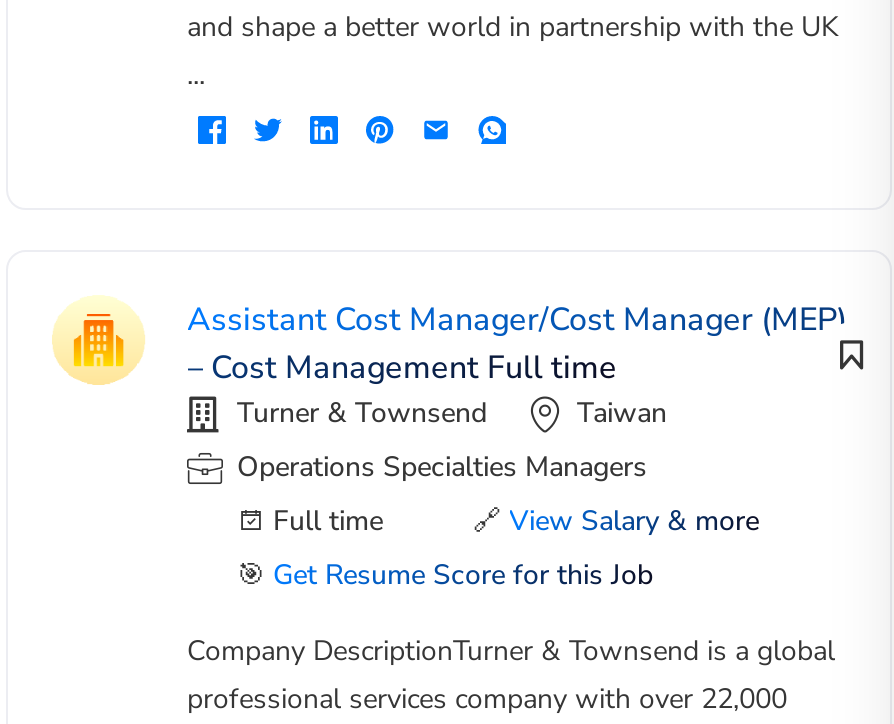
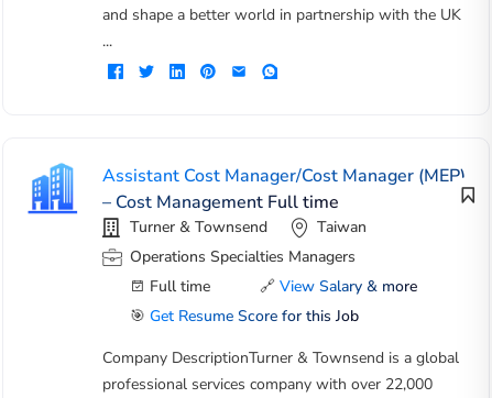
- [image]
+ [image]
